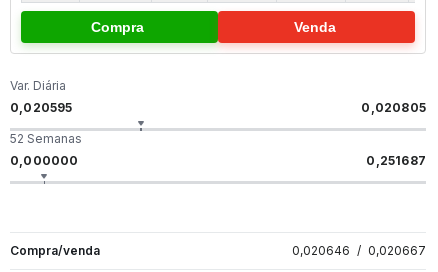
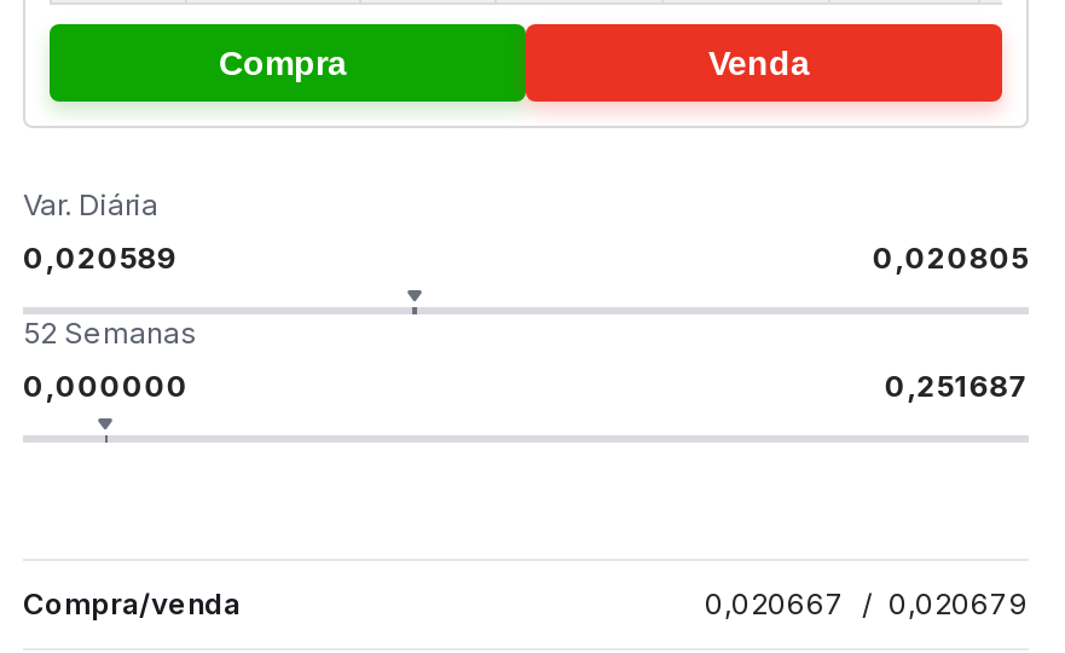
- 0,020595
+ 0,020589

- 0,020646 / 0,020667
+ 0,020667 / 0,020679
